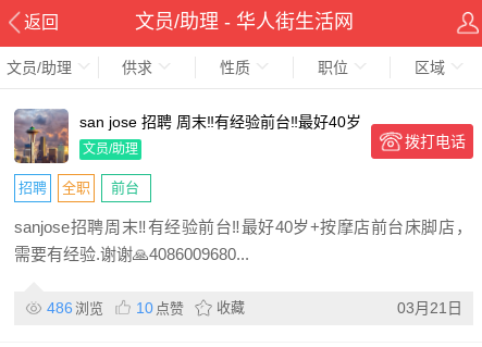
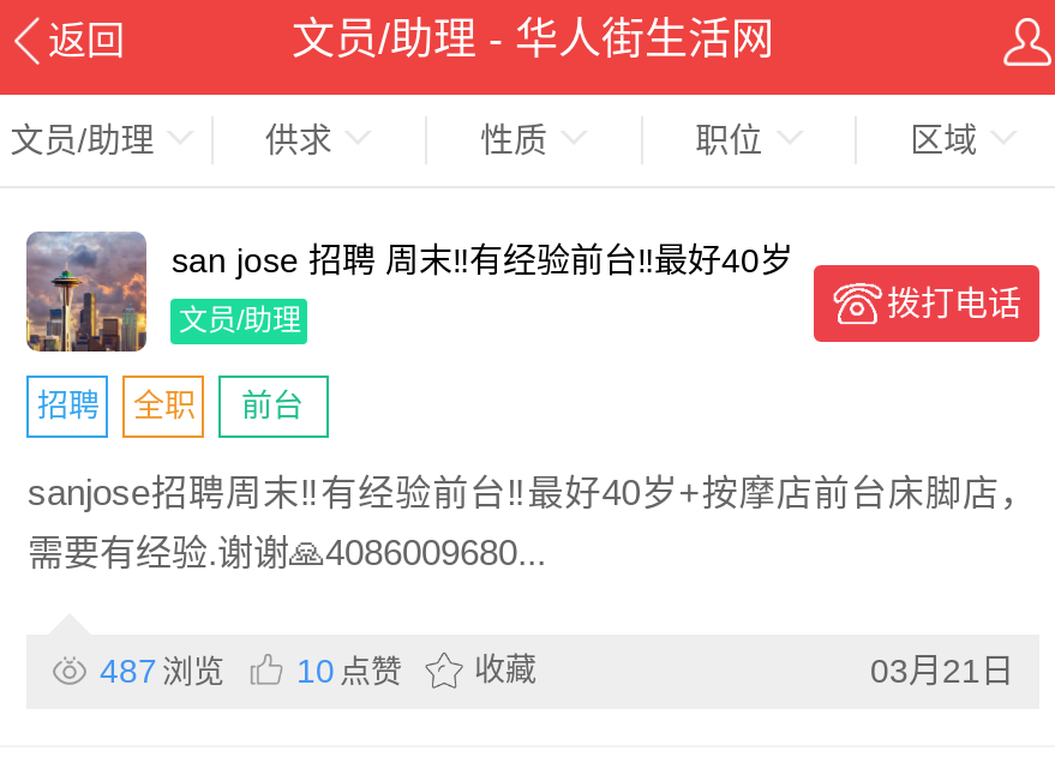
- 486 浏览 10 点赞 收藏
+ 487 浏览 10 点赞 收藏
